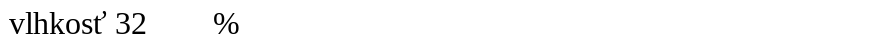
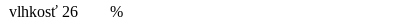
- vlhkosť 32
+ vlhkosť 26
